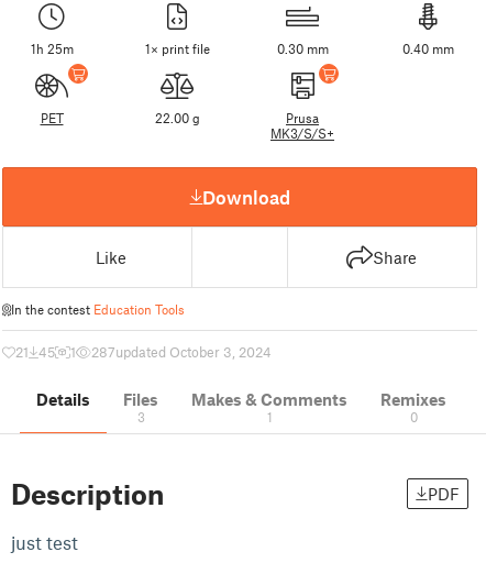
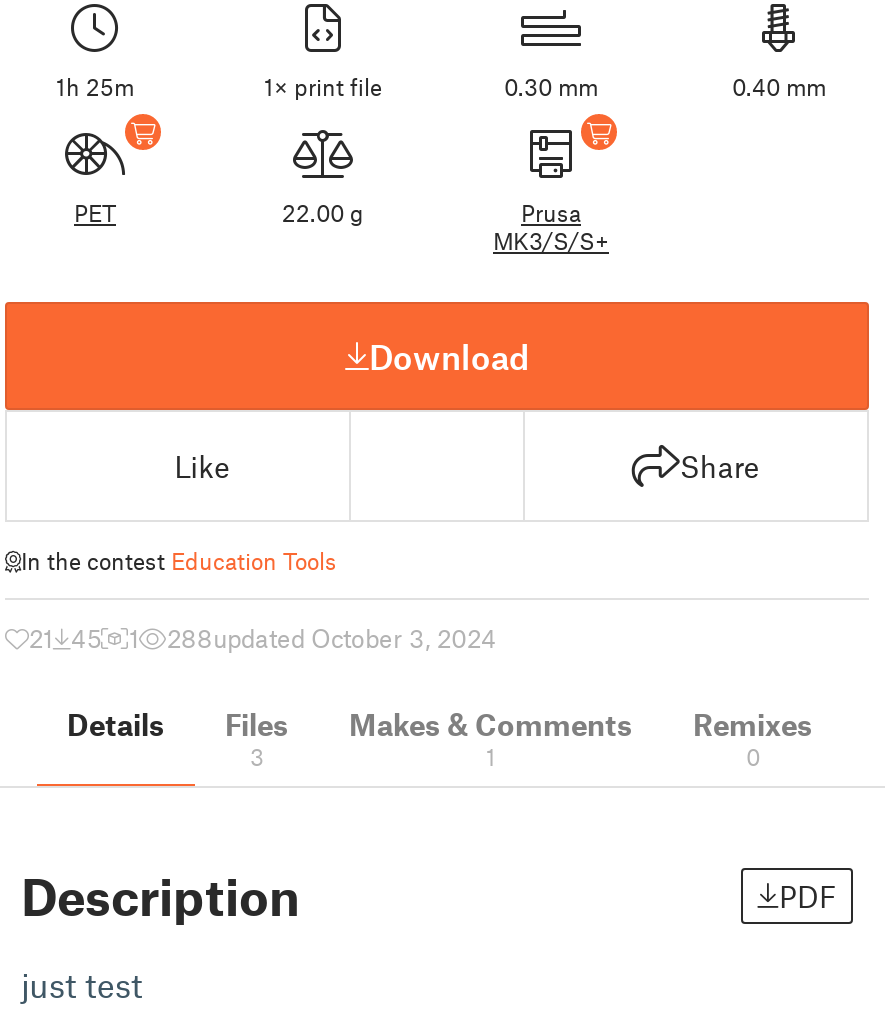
- 287updated October 3, 2024
+ 288updated October 3, 2024
